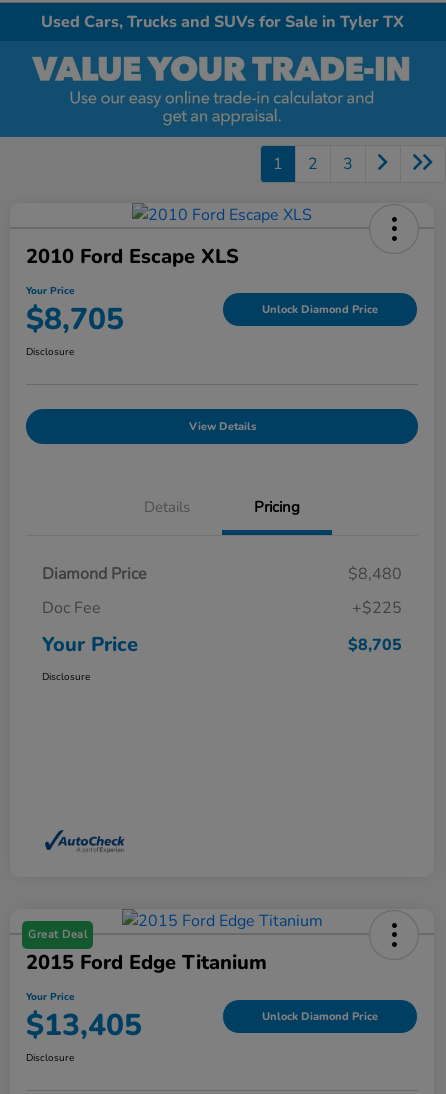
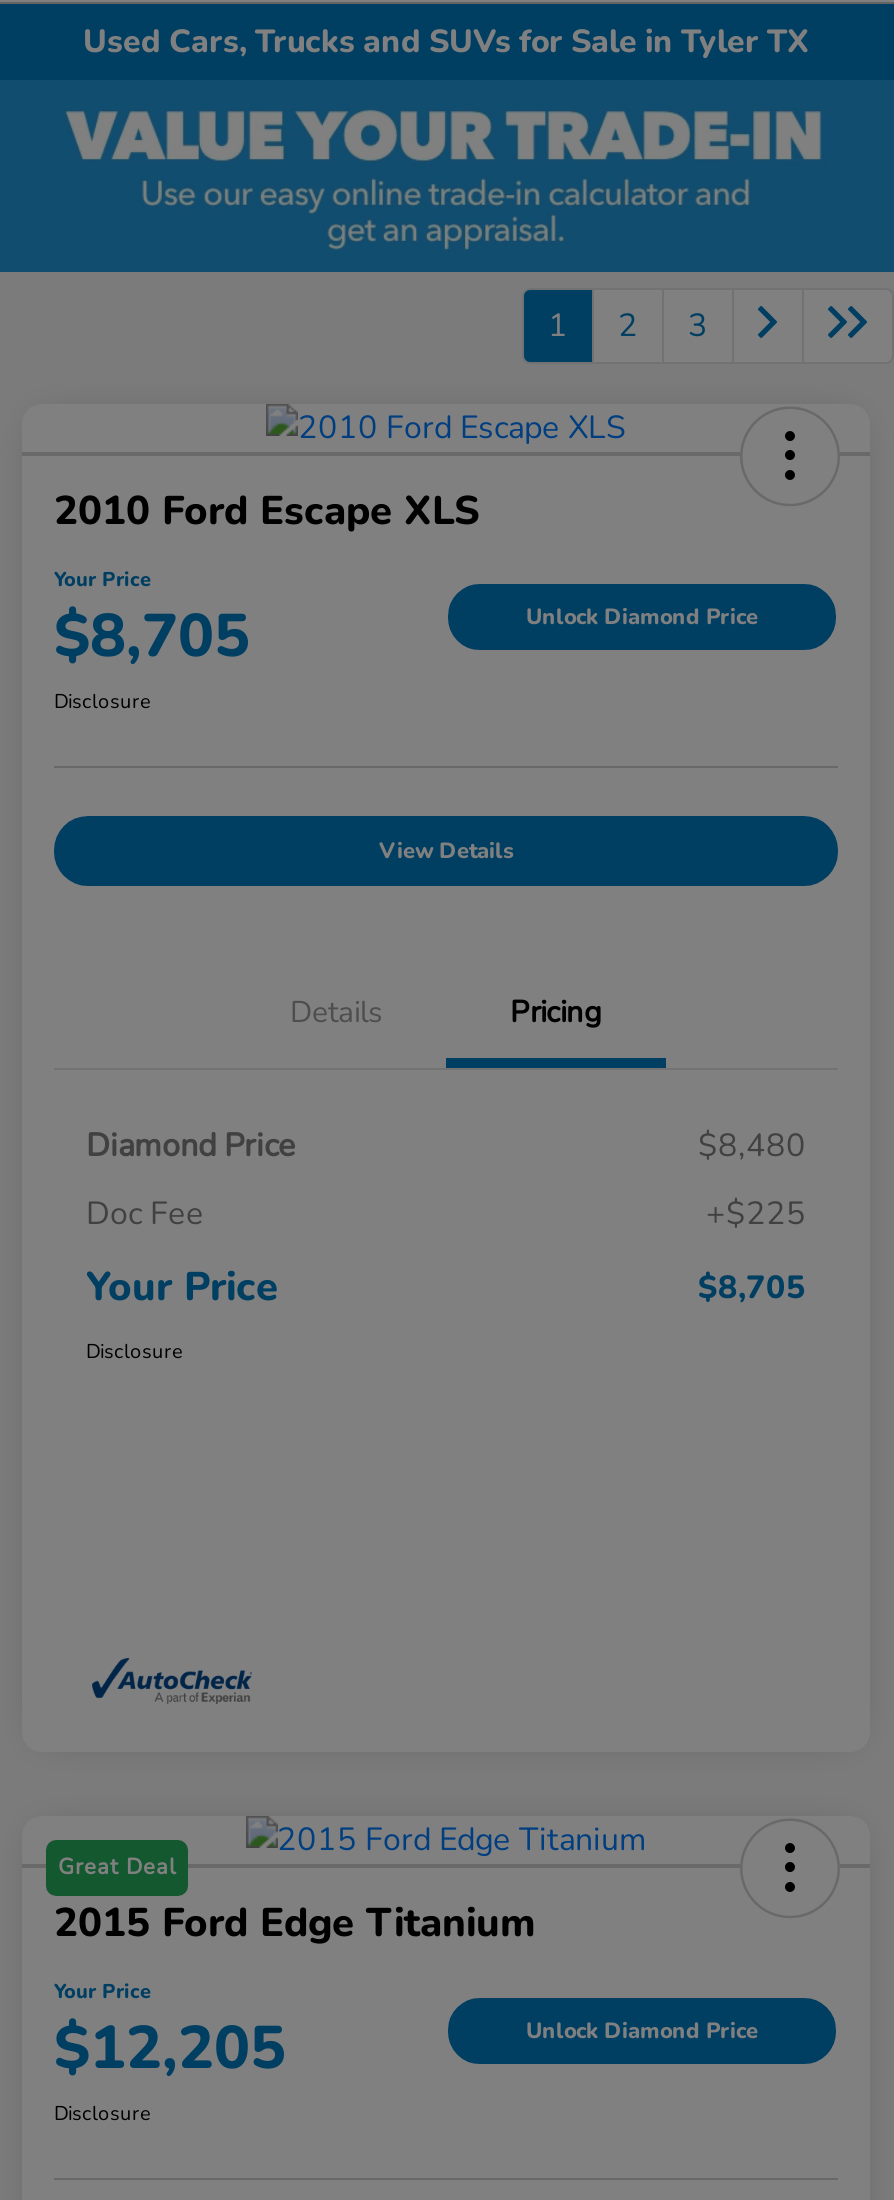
- $13,405
+ $12,205
